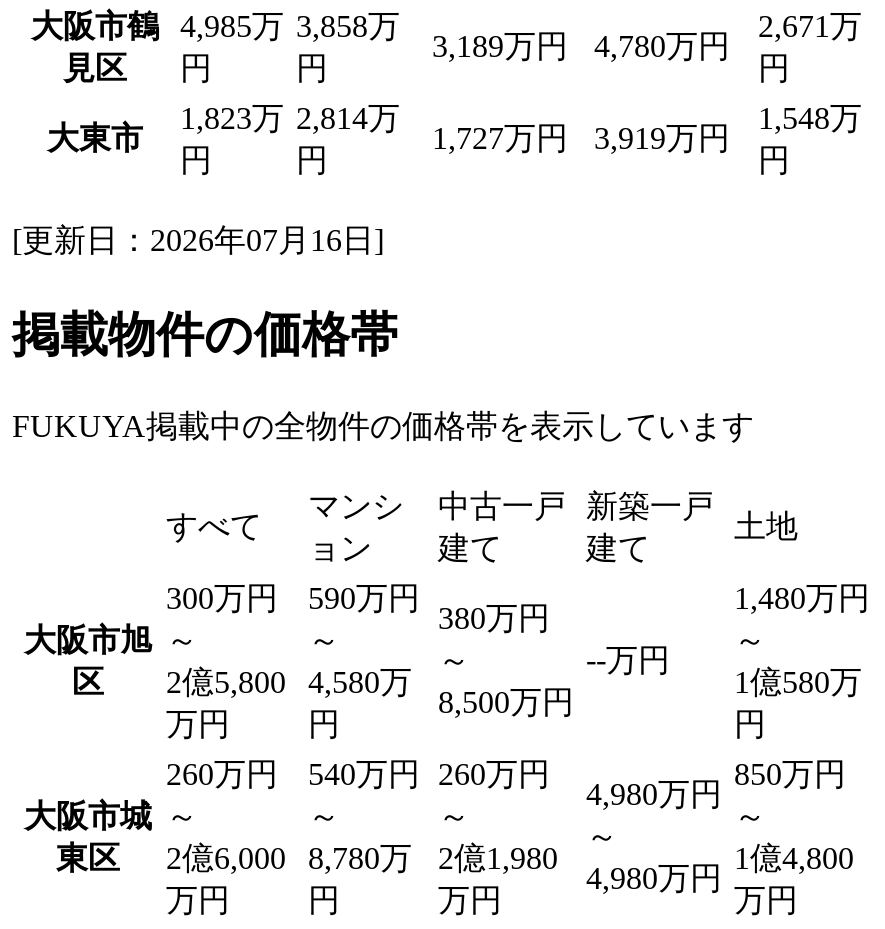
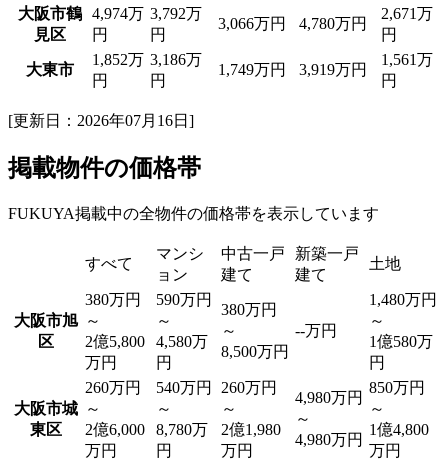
- 4,985万
+ 4,974万

- 3,858万
+ 3,792万

- 3,189万円 4,780万円
+ 3,066万円 4,780万円

- 1,823万
+ 1,852万

- 2,814万
+ 3,186万

- 1,548万
+ 1,561万

- 1,727万円 3,919万円
+ 1,749万円 3,919万円

- 300万円 590万円
+ 380万円 590万円
